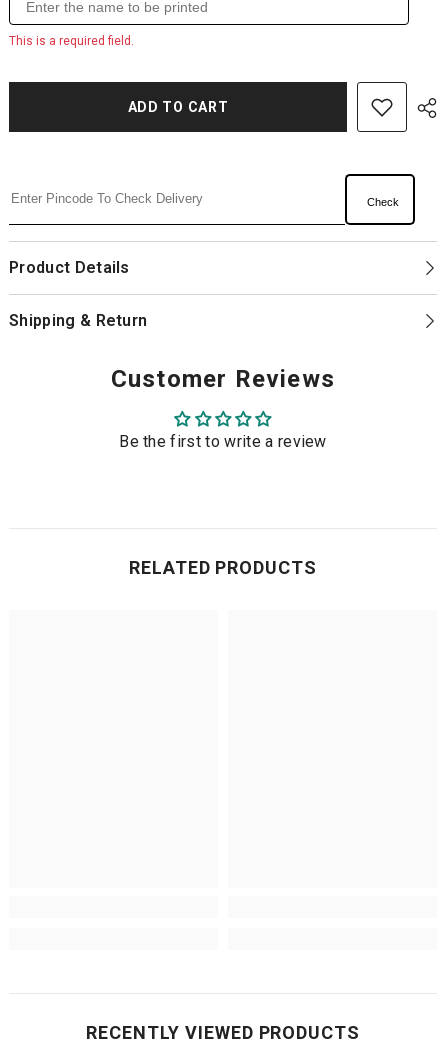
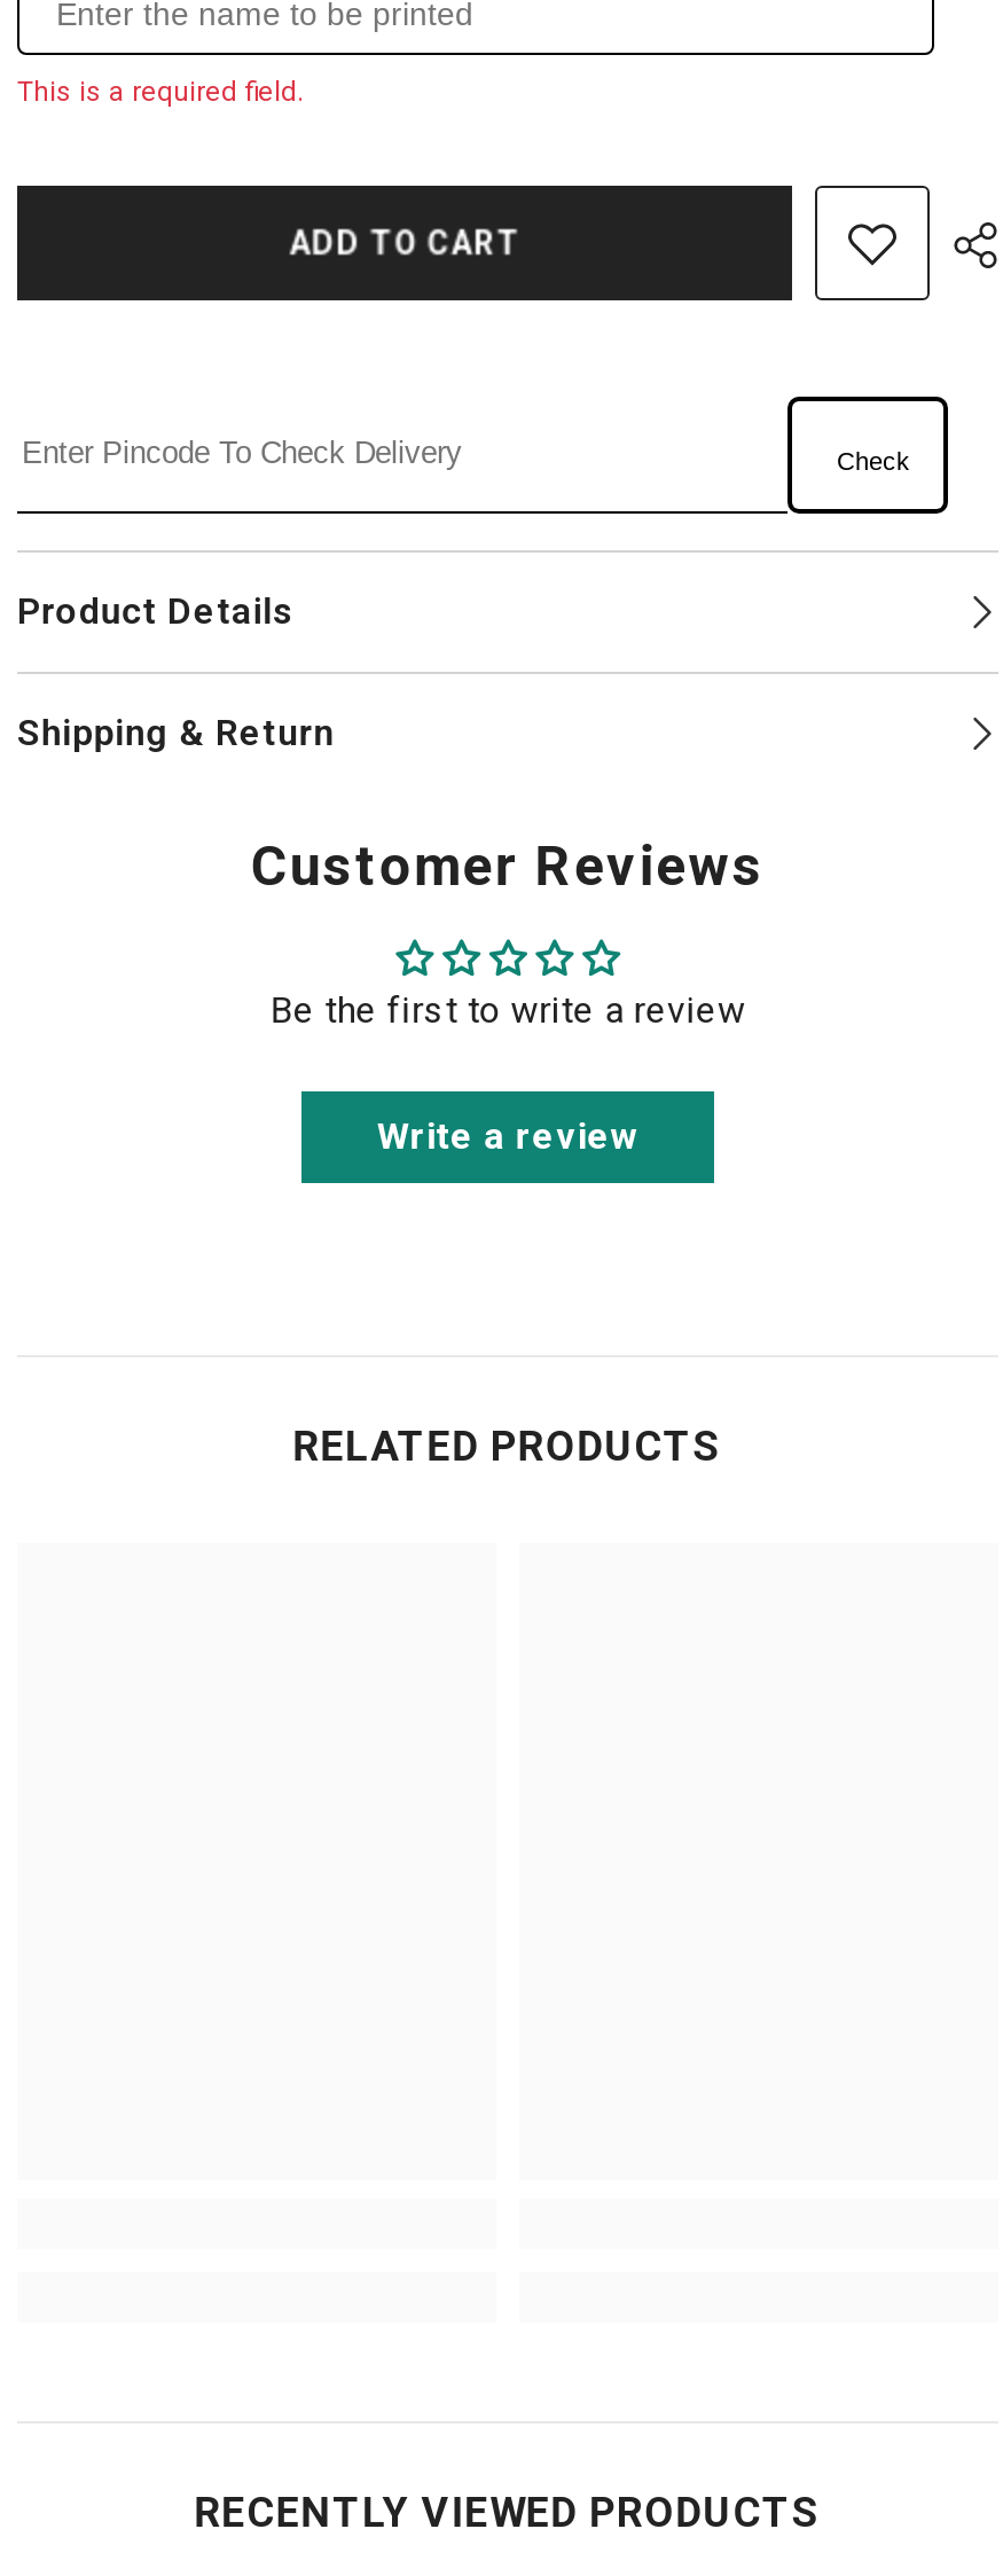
+ Write a review
